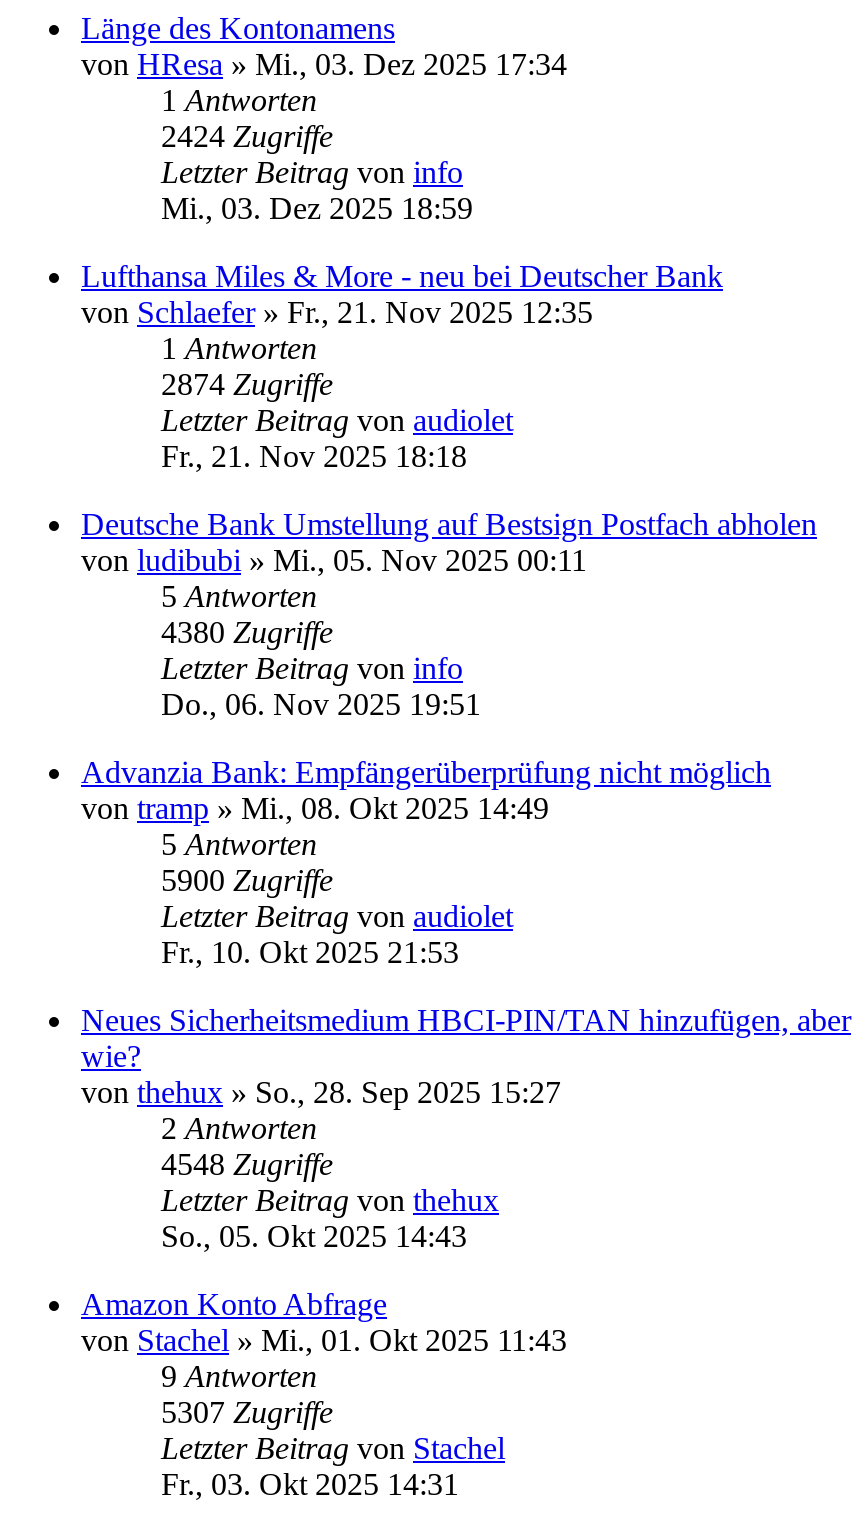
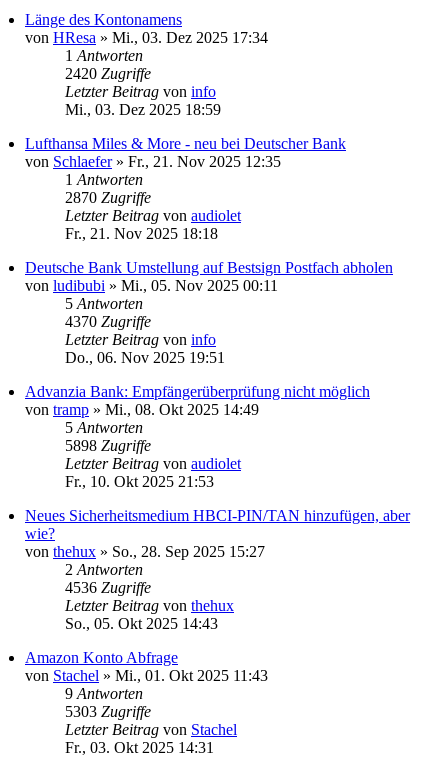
- 2424 Zugriffe
+ 2420 Zugriffe

- 2874 Zugriffe
+ 2870 Zugriffe

- 4380 Zugriffe
+ 4370 Zugriffe

- 5900 Zugriffe
+ 5898 Zugriffe

- 4548 Zugriffe
+ 4536 Zugriffe

- 5307 Zugriffe
+ 5303 Zugriffe
